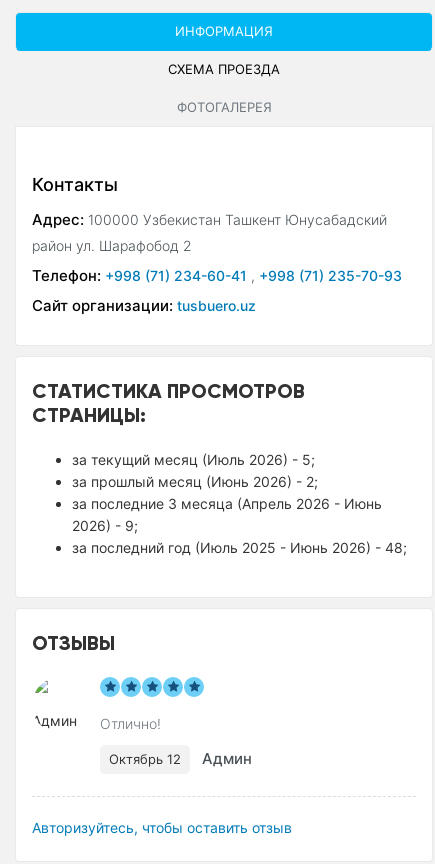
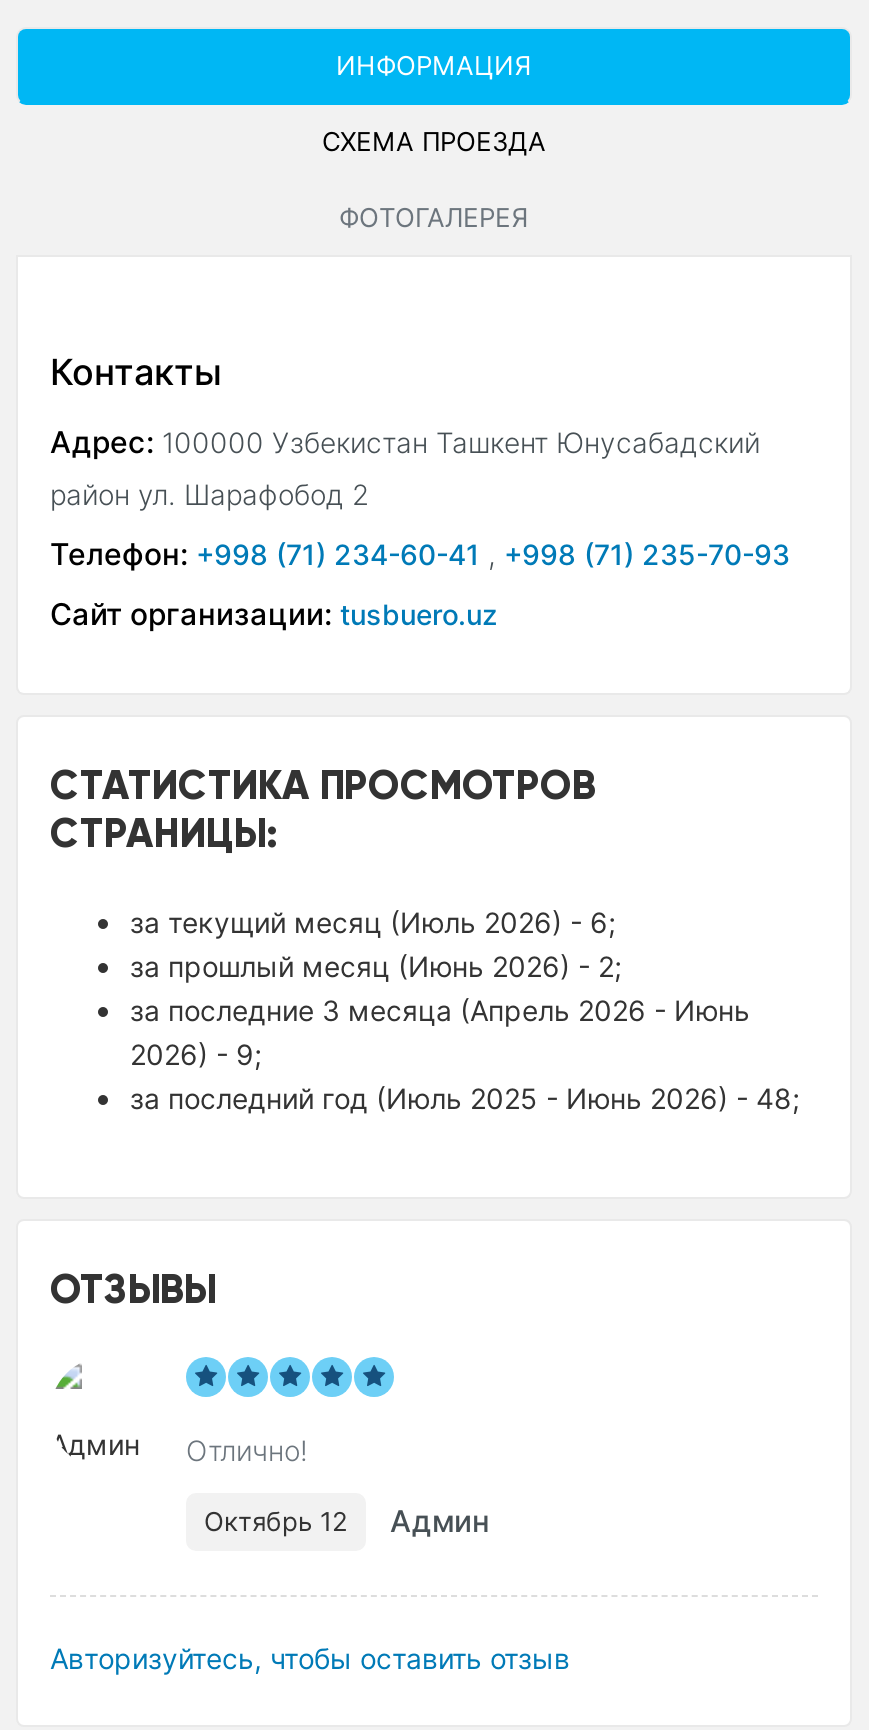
- за текущий месяц (Июль 2026) - 5;
+ за текущий месяц (Июль 2026) - 6;
